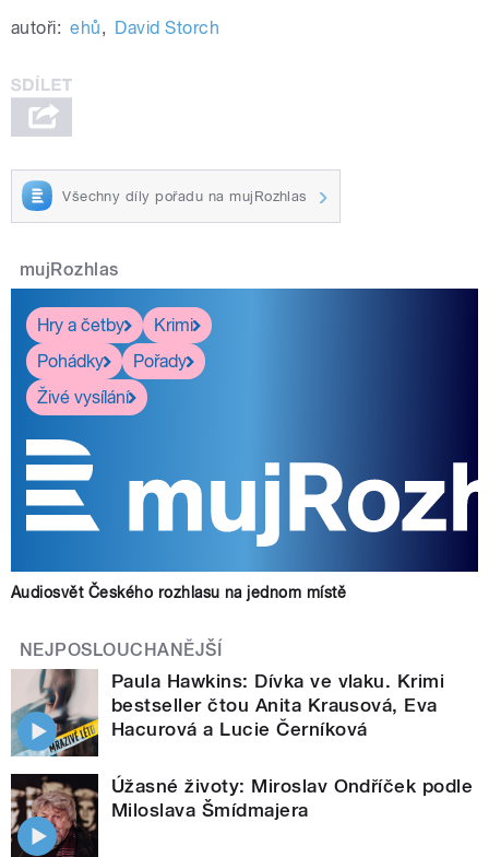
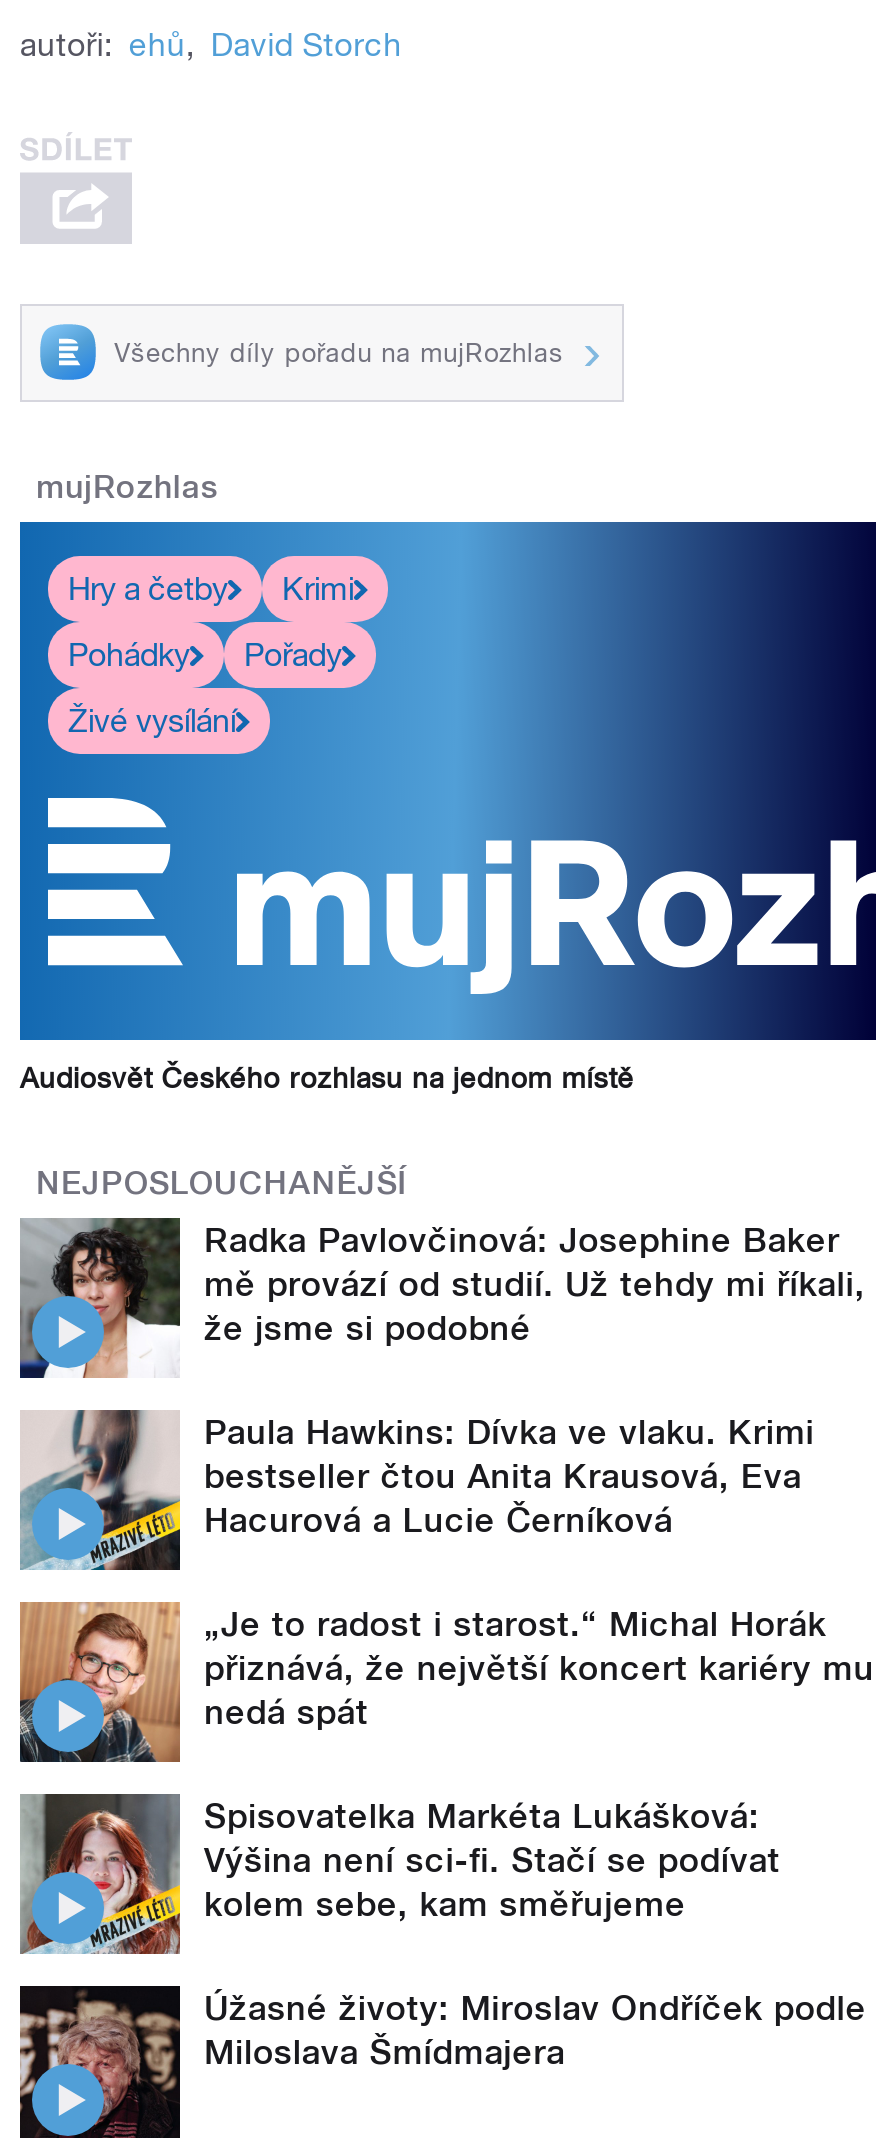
+ [image]
+ Radka Pavlovčinová: Josephine Baker
+ mě provází od studií. Už tehdy mi říkali,
+ že jsme si podobné

+ [image]
+ „Je to radost i starost.“ Michal Horák
+ přiznává, že největší koncert kariéry mu
+ nedá spát
+ Spisovatelka Markéta Lukášková:
+ Výšina není sci-fi. Stačí se podívat
+ kolem sebe, kam směřujeme

+ [image]
